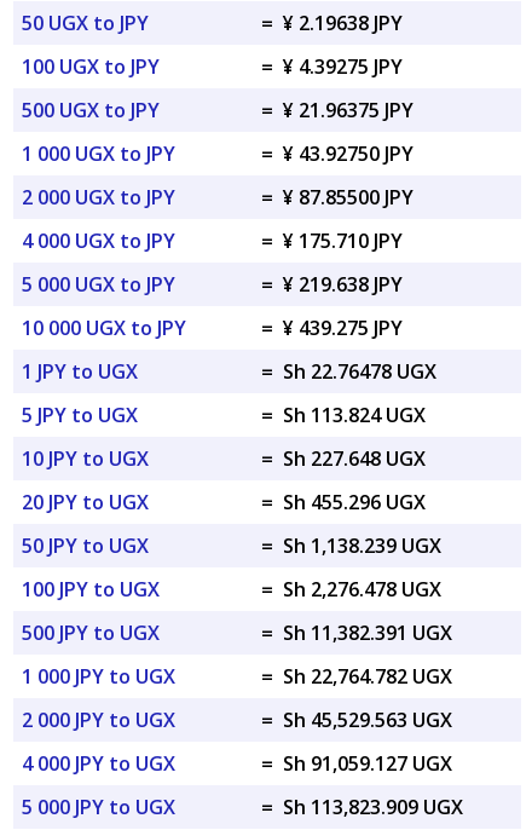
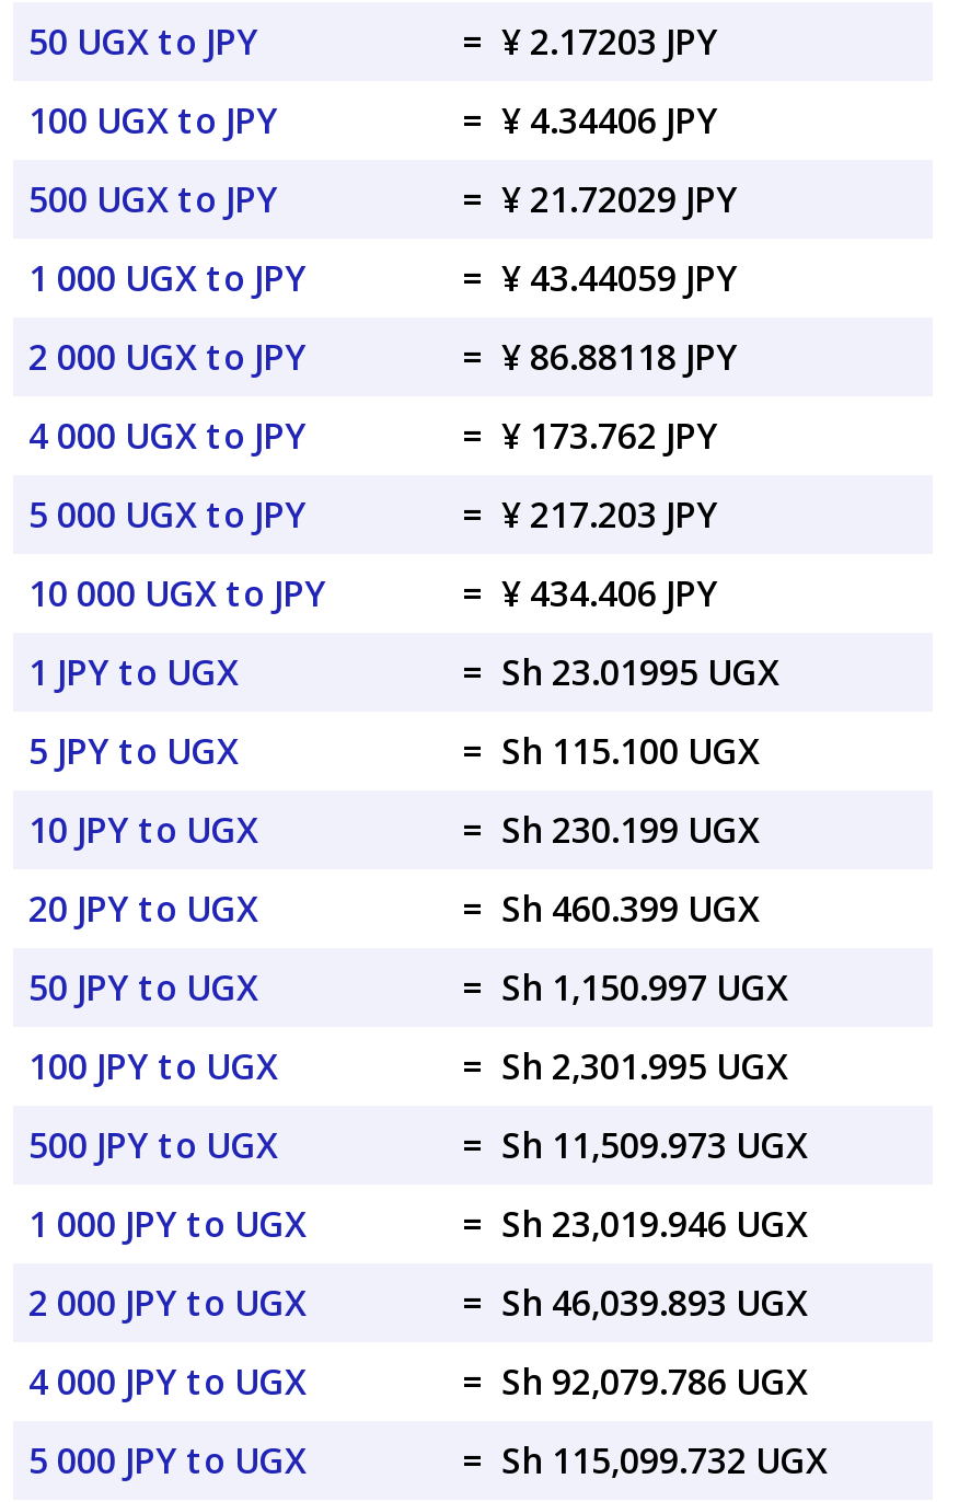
- = ¥ 2.19638 JPY
+ = ¥ 2.17203 JPY

- = ¥ 4.39275 JPY
+ = ¥ 4.34406 JPY

- = ¥ 21.96375 JPY
+ = ¥ 21.72029 JPY

- = ¥ 43.92750 JPY
+ = ¥ 43.44059 JPY

- = ¥ 87.85500 JPY
+ = ¥ 86.88118 JPY

- = ¥ 175.710 JPY
+ = ¥ 173.762 JPY

- = ¥ 219.638 JPY
+ = ¥ 217.203 JPY

- = ¥ 439.275 JPY
+ = ¥ 434.406 JPY

- = Sh 22.76478 UGX
+ = Sh 23.01995 UGX

- = Sh 113.824 UGX
+ = Sh 115.100 UGX

- = Sh 227.648 UGX
+ = Sh 230.199 UGX

- = Sh 455.296 UGX
+ = Sh 460.399 UGX

- = Sh 1,138.239 UGX
+ = Sh 1,150.997 UGX

- = Sh 2,276.478 UGX
+ = Sh 2,301.995 UGX

- = Sh 11,382.391 UGX
+ = Sh 11,509.973 UGX

- = Sh 22,764.782 UGX
+ = Sh 23,019.946 UGX

- = Sh 45,529.563 UGX
+ = Sh 46,039.893 UGX

- = Sh 91,059.127 UGX
+ = Sh 92,079.786 UGX

- = Sh 113,823.909 UGX
+ = Sh 115,099.732 UGX
